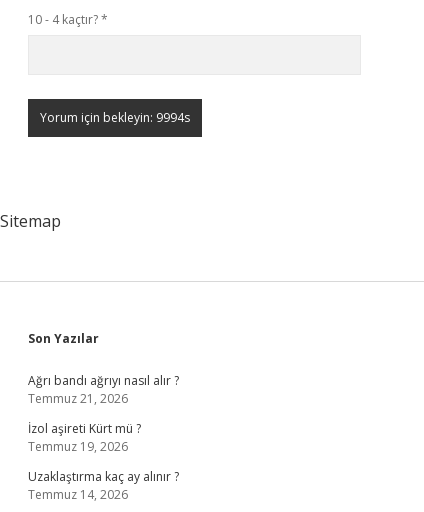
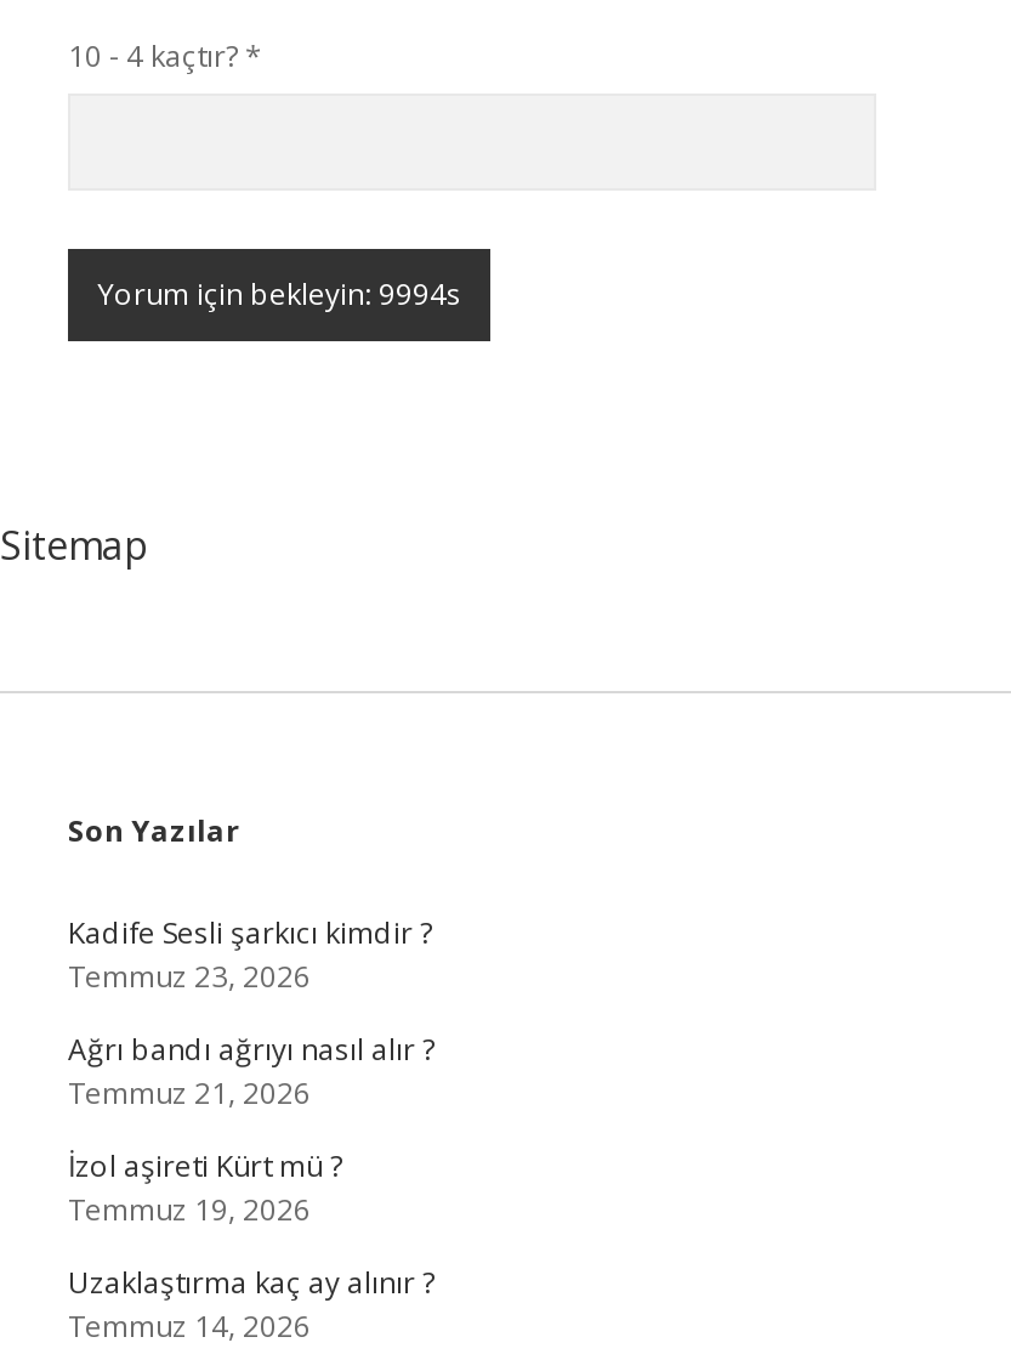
+ Kadife Sesli şarkıcı kimdir ?
+ Temmuz 23, 2026
